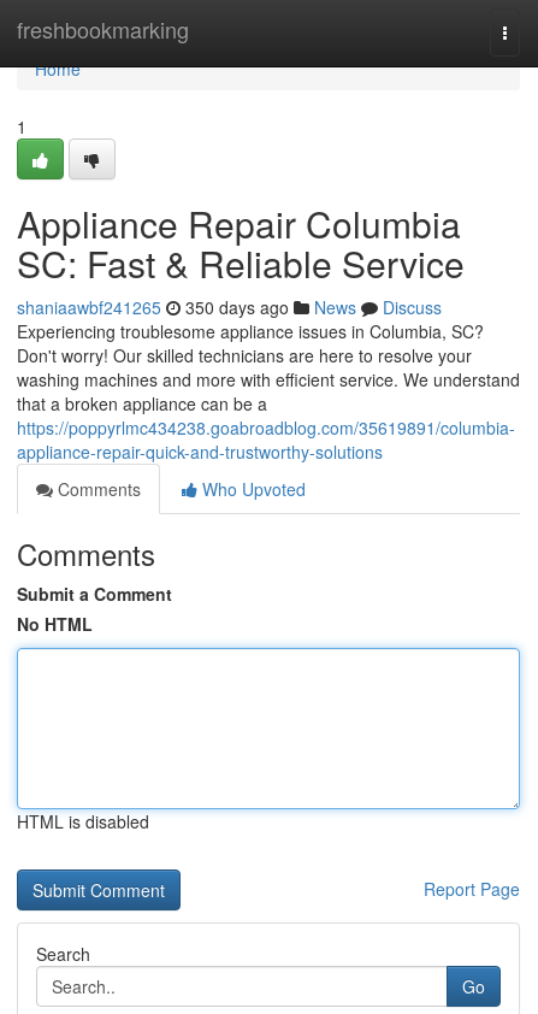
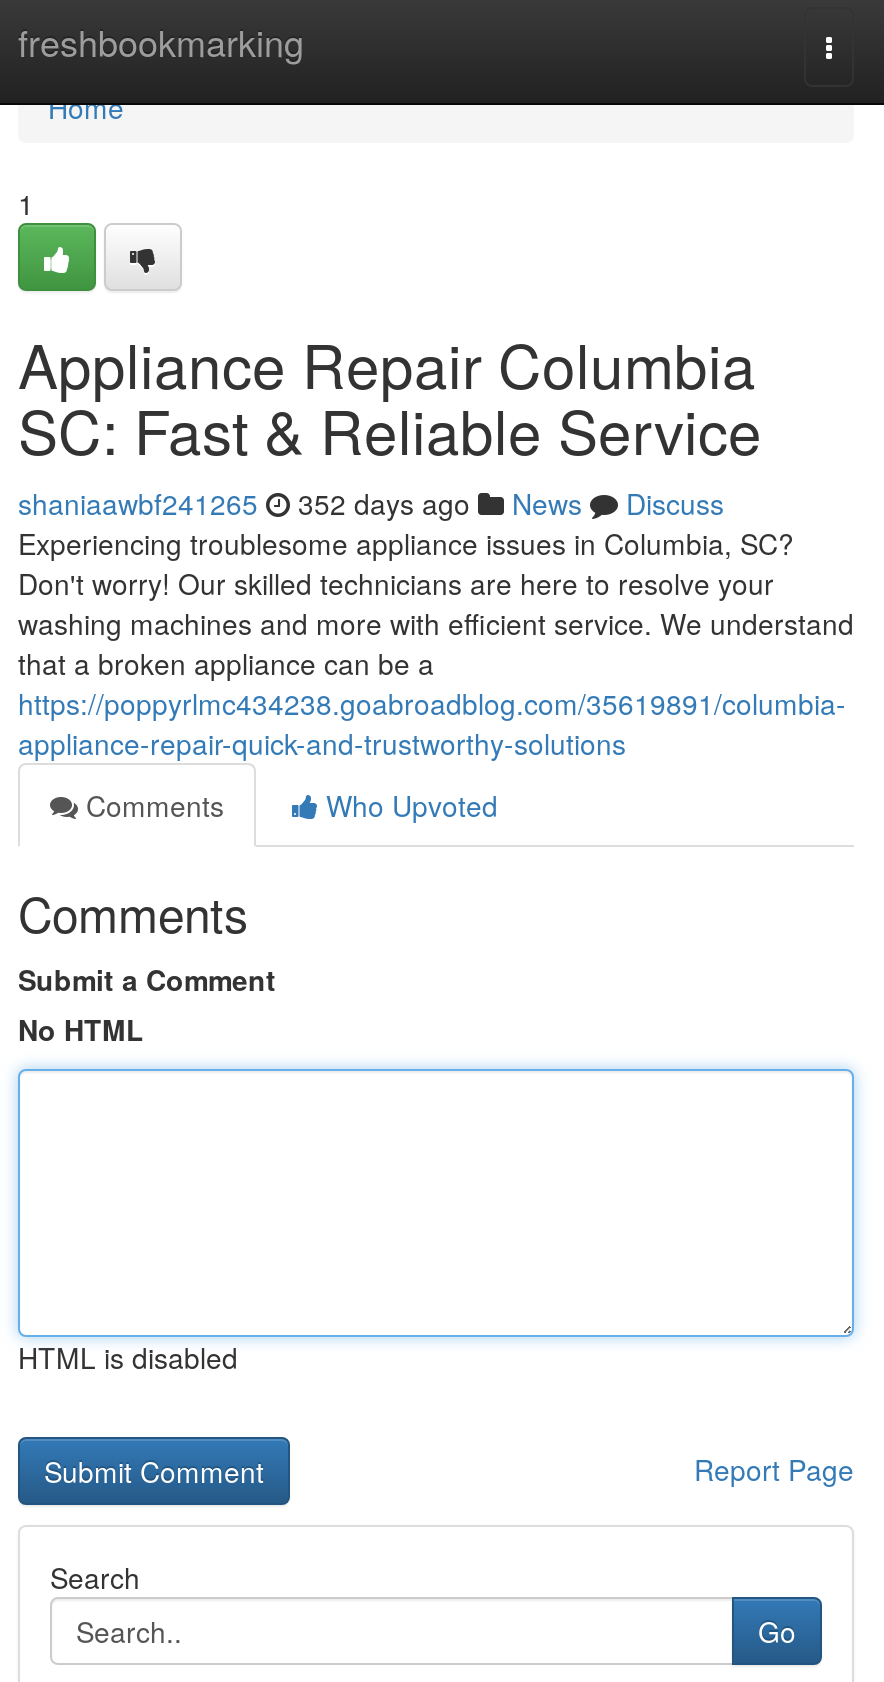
- shaniaawbf241265 350 days ago News Discuss
+ shaniaawbf241265 352 days ago News Discuss
